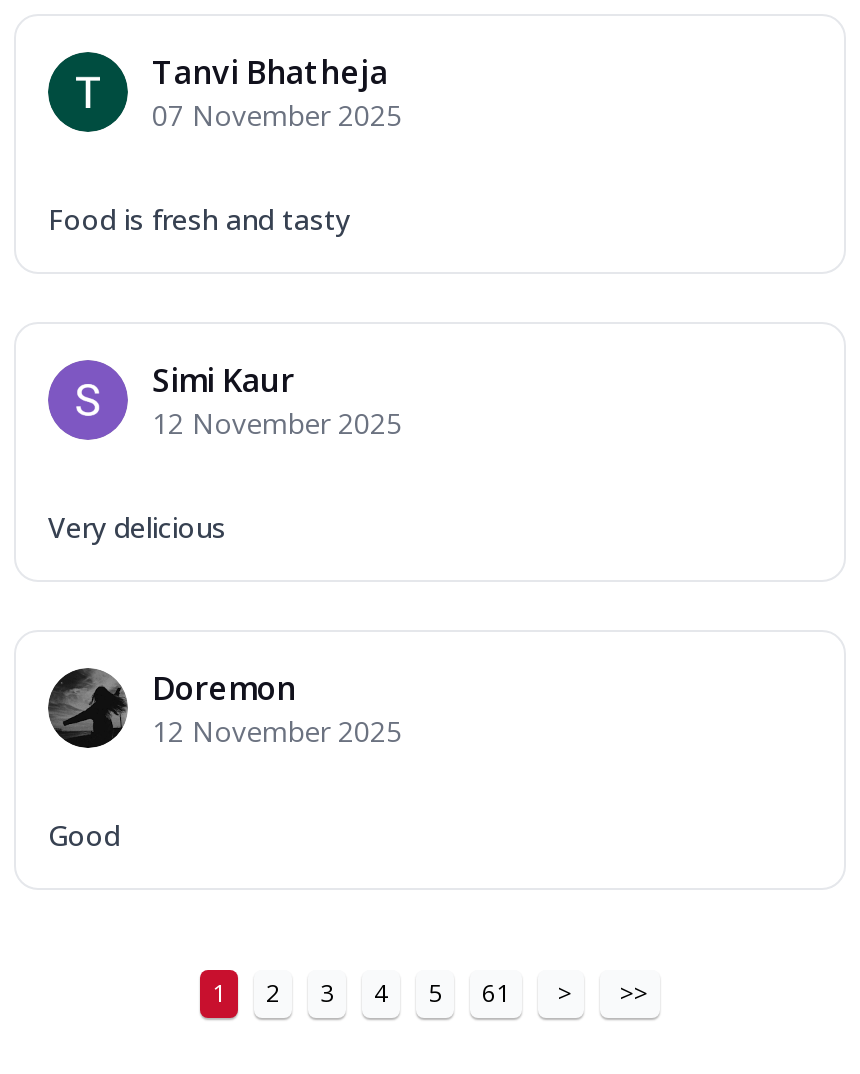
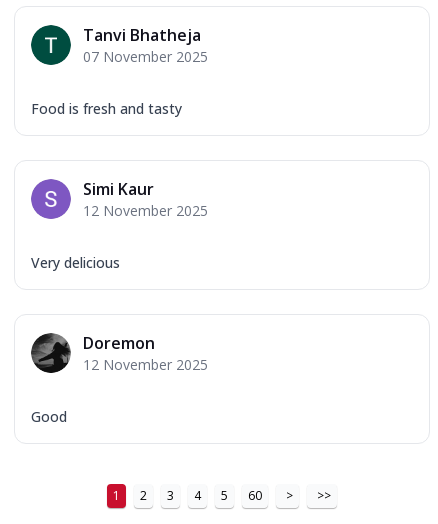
- 61
+ 60
